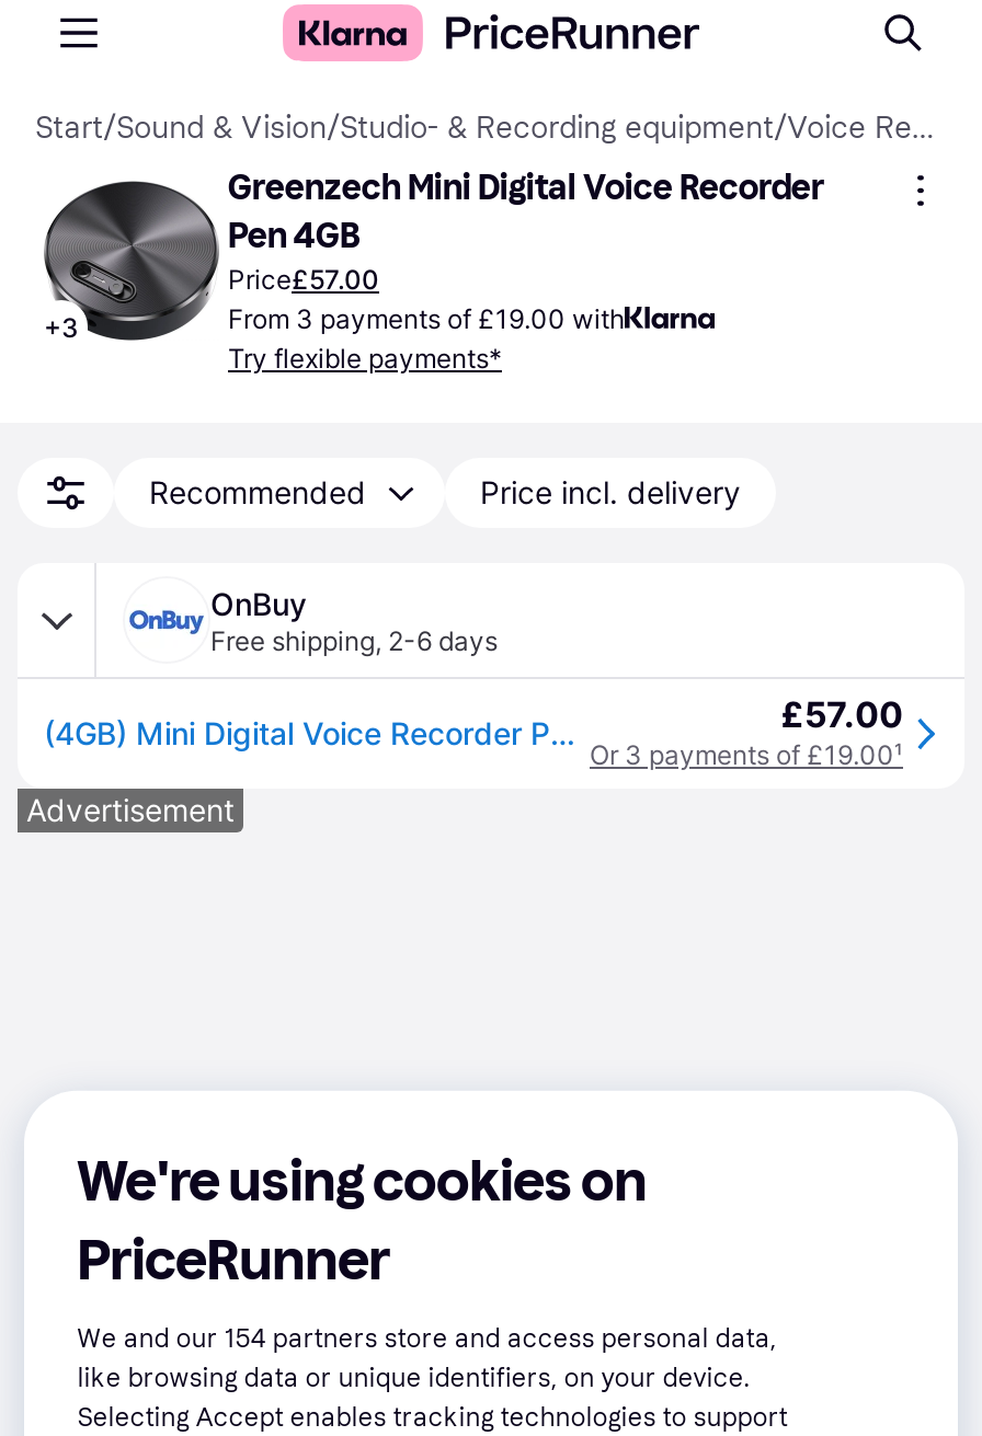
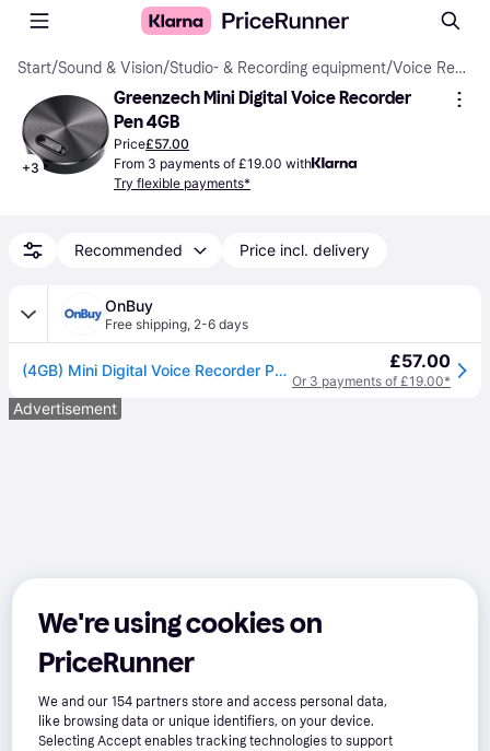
- Or 3 payments of £19.00¹
+ Or 3 payments of £19.00*
